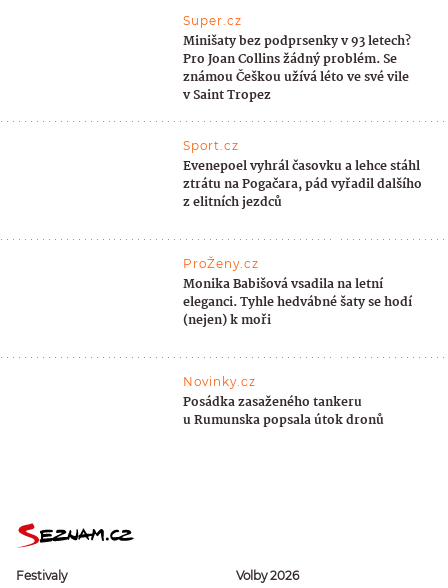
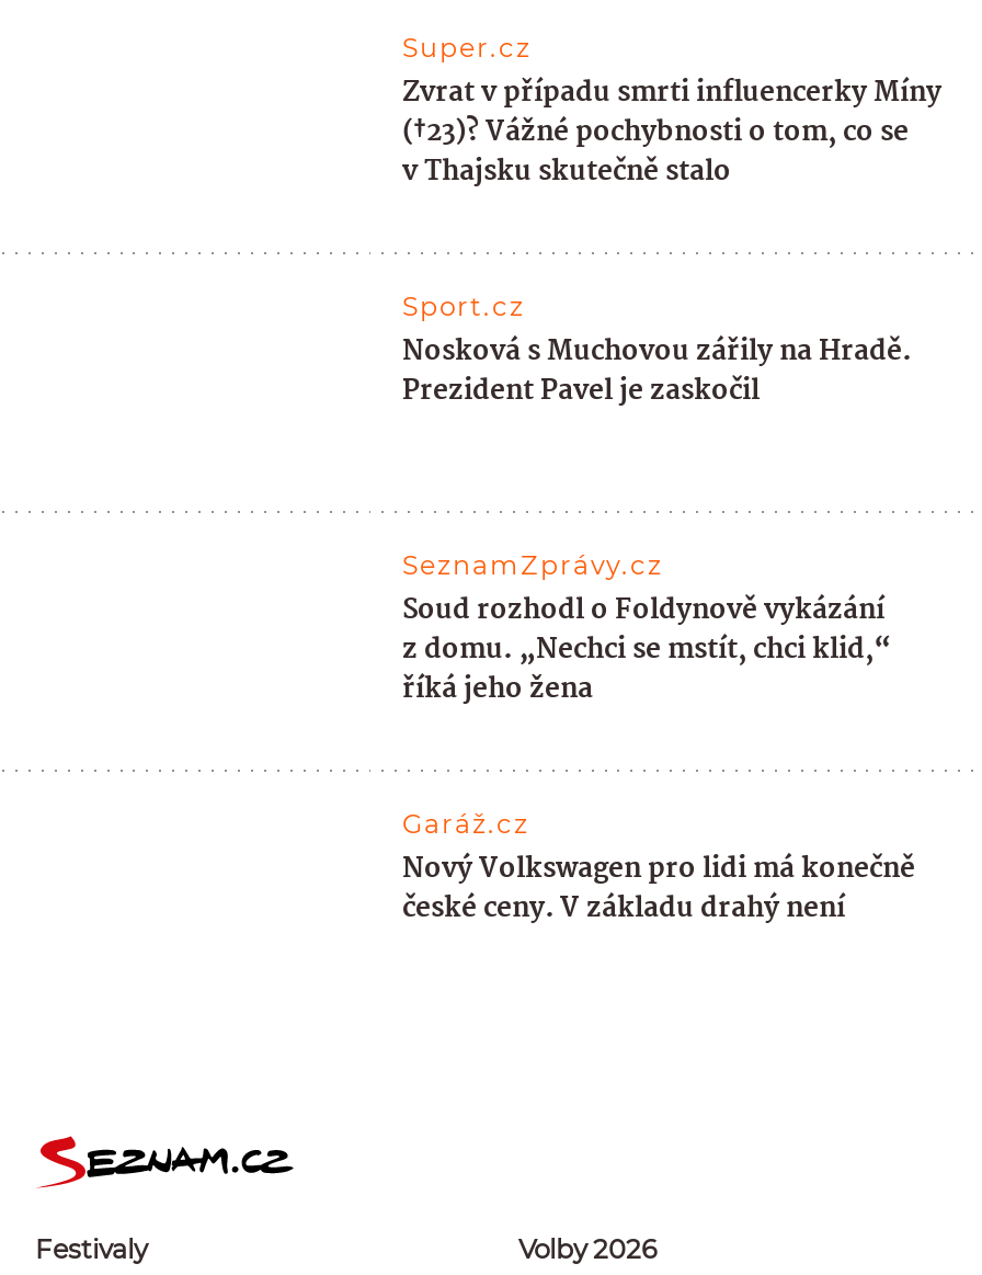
- Minišaty bez podprsenky v 93 letech?
- Pro Joan Collins žádný problém. Se
- známou Češkou užívá léto ve své vile
- v Saint Tropez
+ Zvrat v případu smrti influencerky Míny
+ (†23)? Vážné pochybnosti o tom, co se
+ v Thajsku skutečně stalo

- Evenepoel vyhrál časovku a lehce stáhl
- ztrátu na Pogačara, pád vyřadil dalšího
- z elitních jezdců
+ Nosková s Muchovou zářily na Hradě.
+ Prezident Pavel je zaskočil

- ProŽeny.cz
- Monika Babišová vsadila na letní
- eleganci. Tyhle hedvábné šaty se hodí
- (nejen) k moři
+ SeznamZprávy.cz
+ Soud rozhodl o Foldynově vykázání
+ z domu. „Nechci se mstít, chci klid,“
+ říká jeho žena

- Novinky.cz
- Posádka zasaženého tankeru
- u Rumunska popsala útok dronů
+ Garáž.cz
+ Nový Volkswagen pro lidi má konečně
+ české ceny. V základu drahý není
